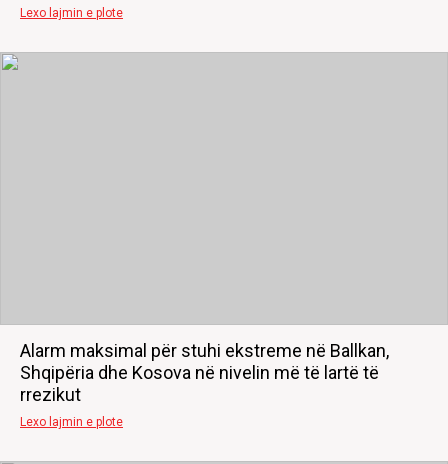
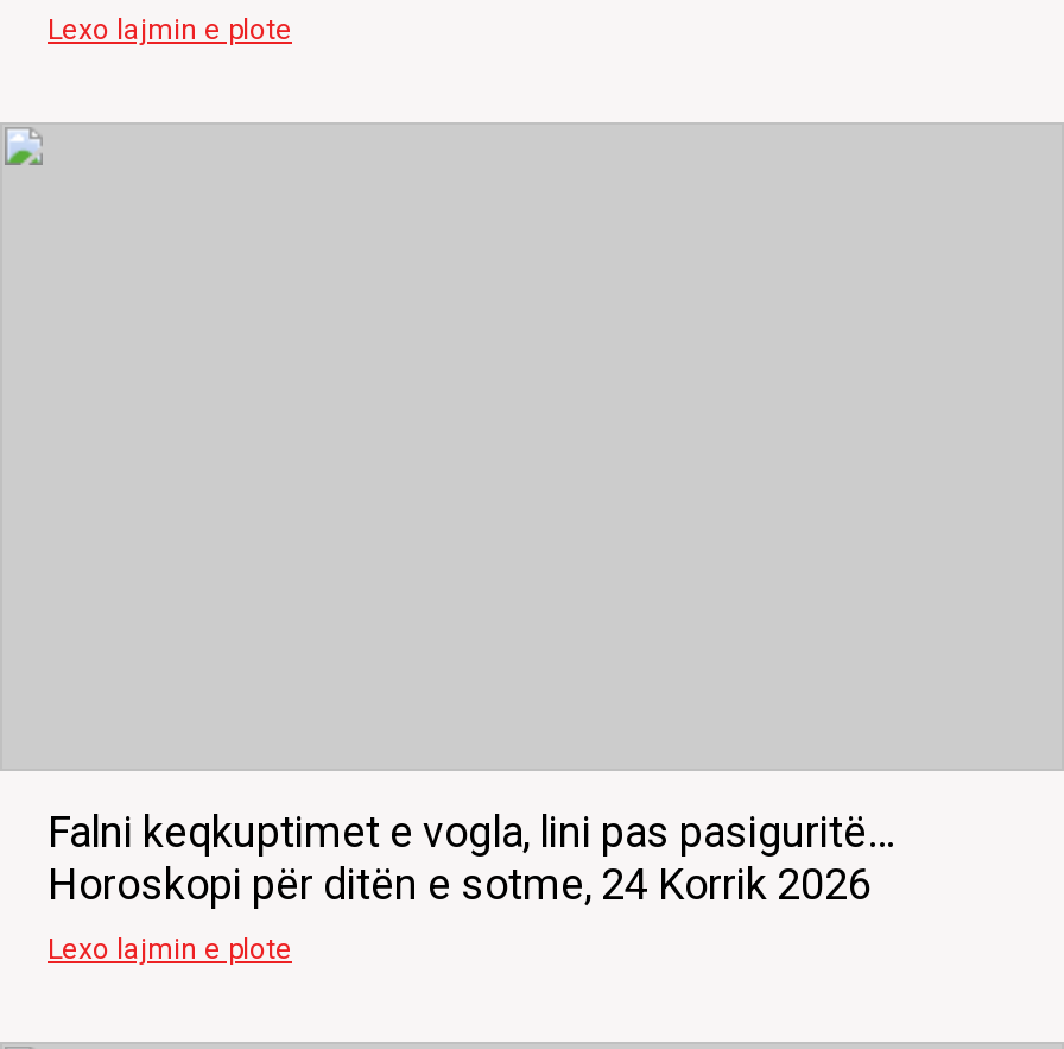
- Alarm maksimal për stuhi ekstreme në Ballkan,
- Shqipëria dhe Kosova në nivelin më të lartë të
- rrezikut
+ Falni keqkuptimet e vogla, lini pas pasiguritë…
+ Horoskopi për ditën e sotme, 24 Korrik 2026
